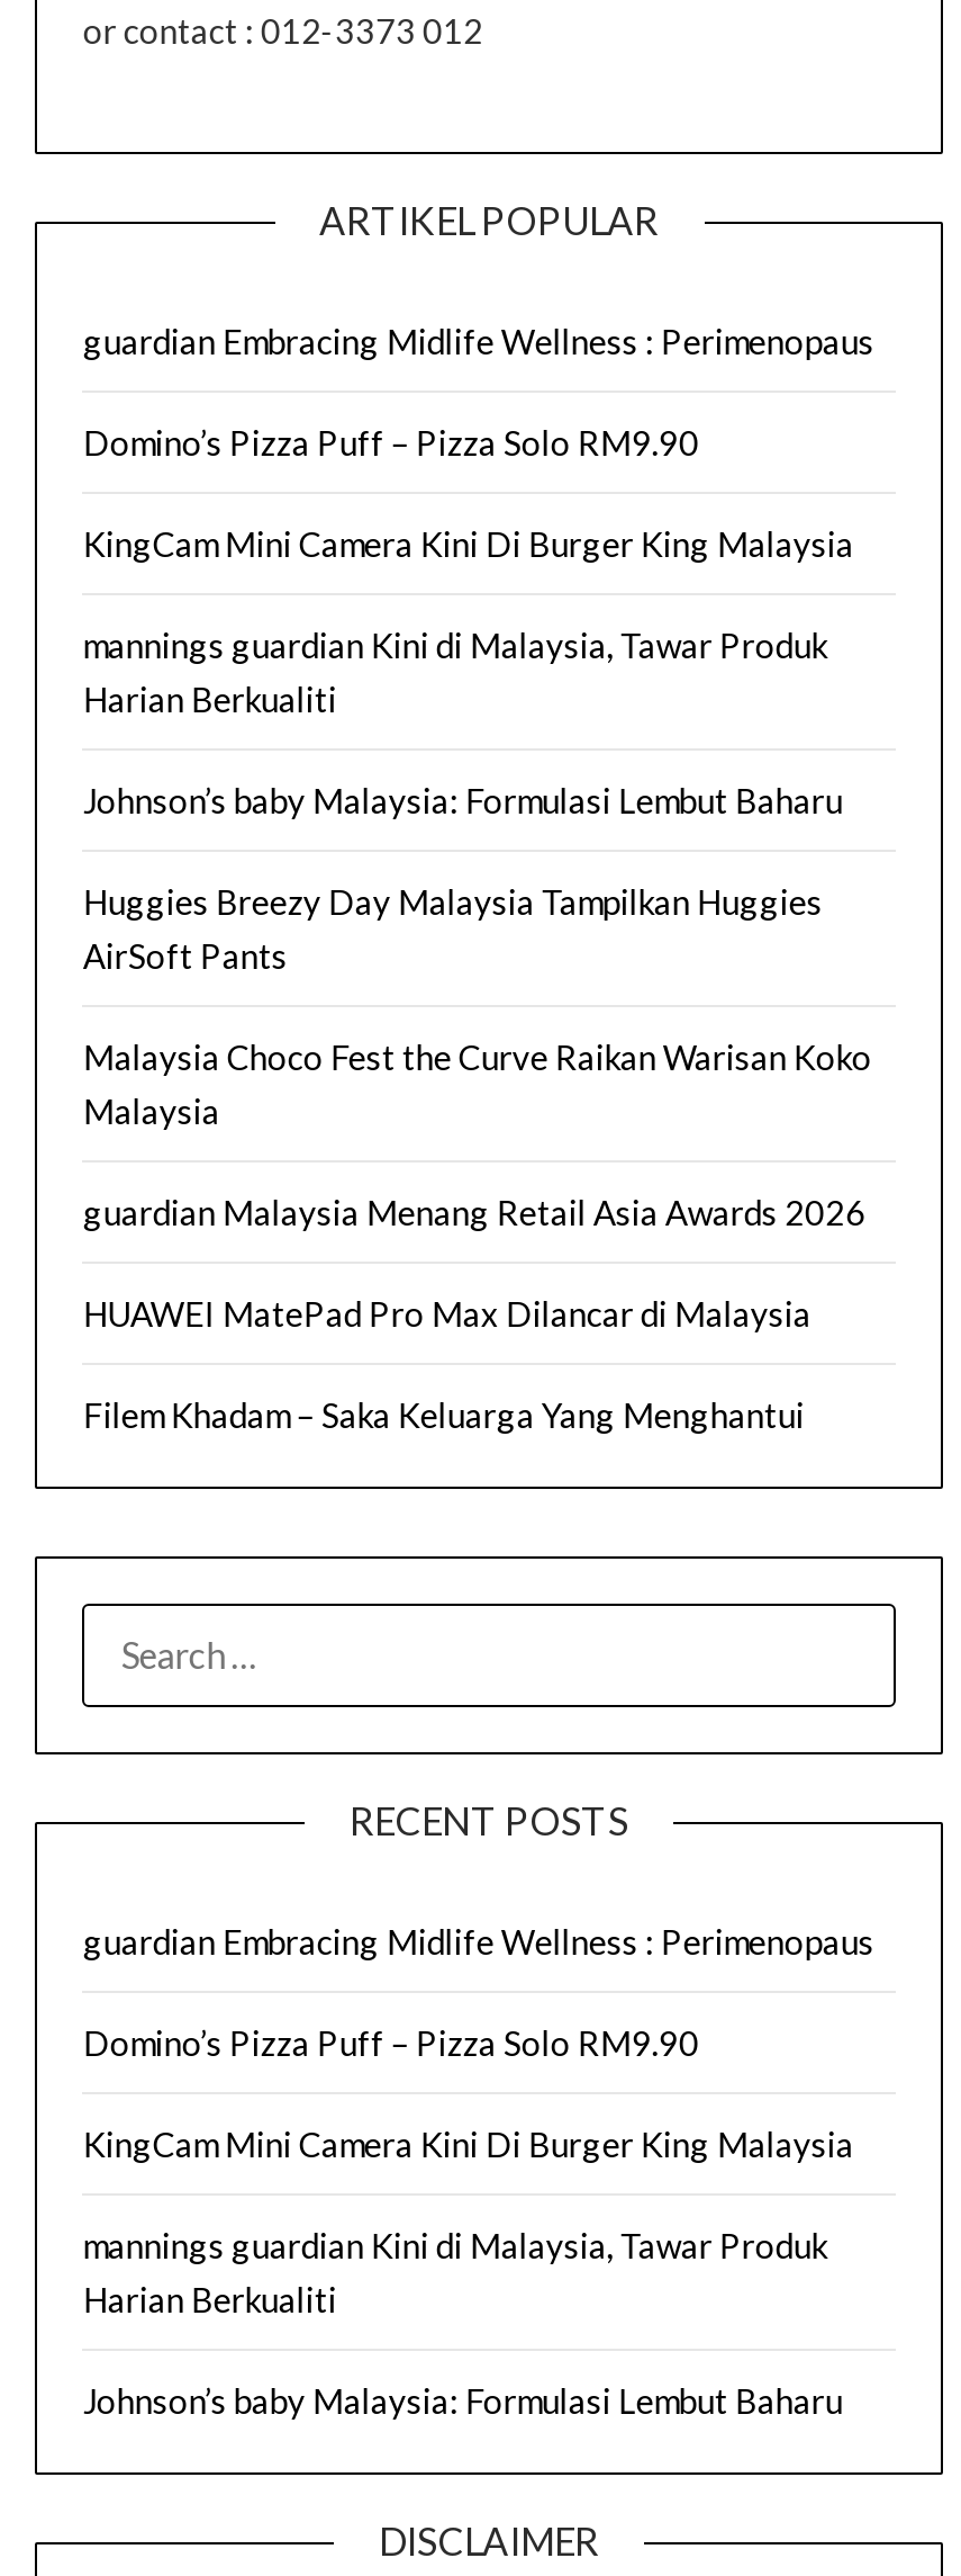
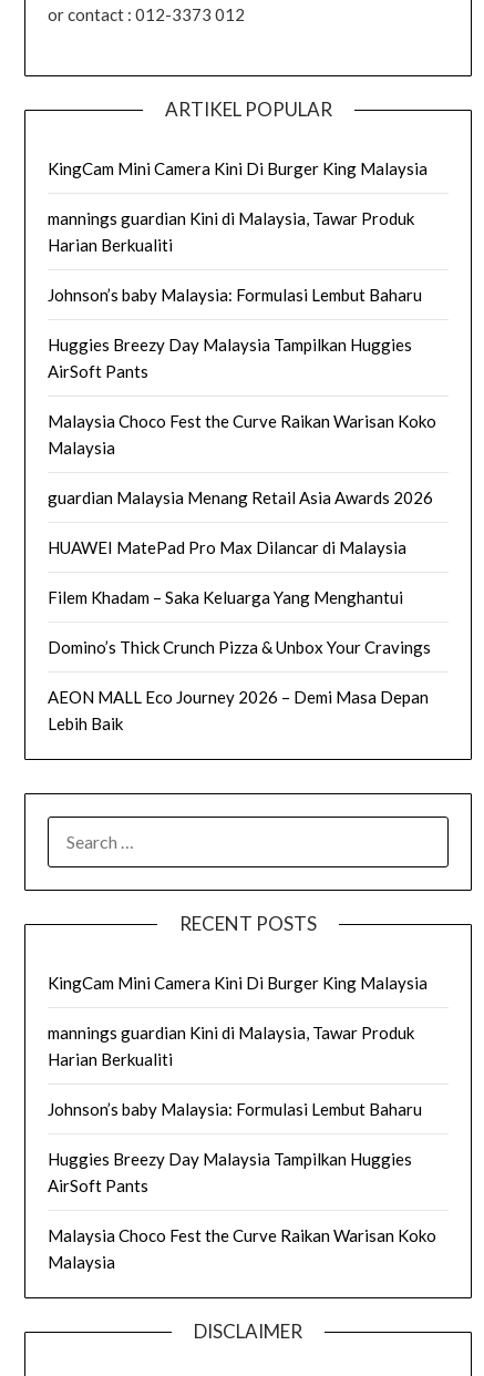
- guardian Embracing Midlife Wellness : Perimenopaus
- Domino’s Pizza Puff – Pizza Solo RM9.90

moved up: KingCam Mini Camera Kini Di Burger King Malaysia | mannings guardian Kini di Malaysia, Tawar Produk | Harian Berkualiti | ... | HUAWEI MatePad Pro Max Dilancar di Malaysia | Filem Khadam – Saka Keluarga Yang Menghantui

+ Domino’s Thick Crunch Pizza & Unbox Your Cravings
+ AEON MALL Eco Journey 2026 – Demi Masa Depan
+ Lebih Baik

- guardian Embracing Midlife Wellness : Perimenopaus
- Domino’s Pizza Puff – Pizza Solo RM9.90

moved up: KingCam Mini Camera Kini Di Burger King Malaysia | mannings guardian Kini di Malaysia, Tawar Produk | Harian Berkualiti | Johnson’s baby Malaysia: Formulasi Lembut Baharu

+ Huggies Breezy Day Malaysia Tampilkan Huggies
+ AirSoft Pants
+ Malaysia Choco Fest the Curve Raikan Warisan Koko
+ Malaysia
